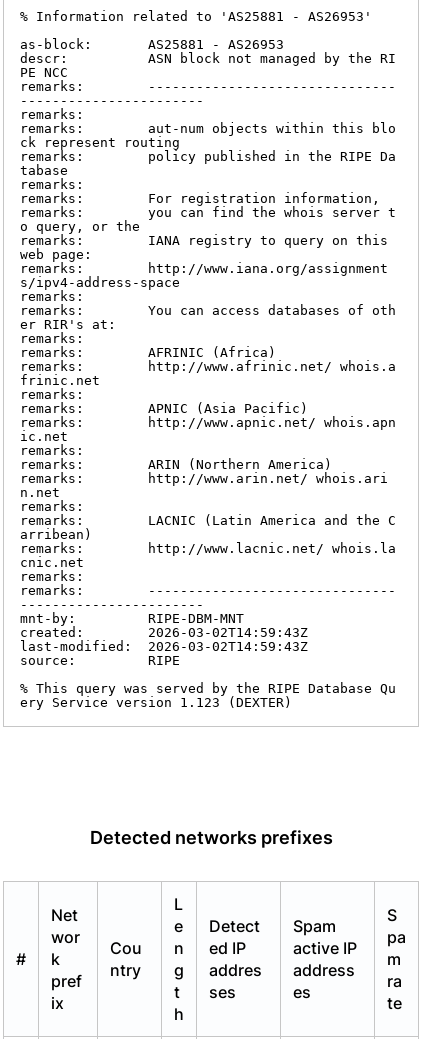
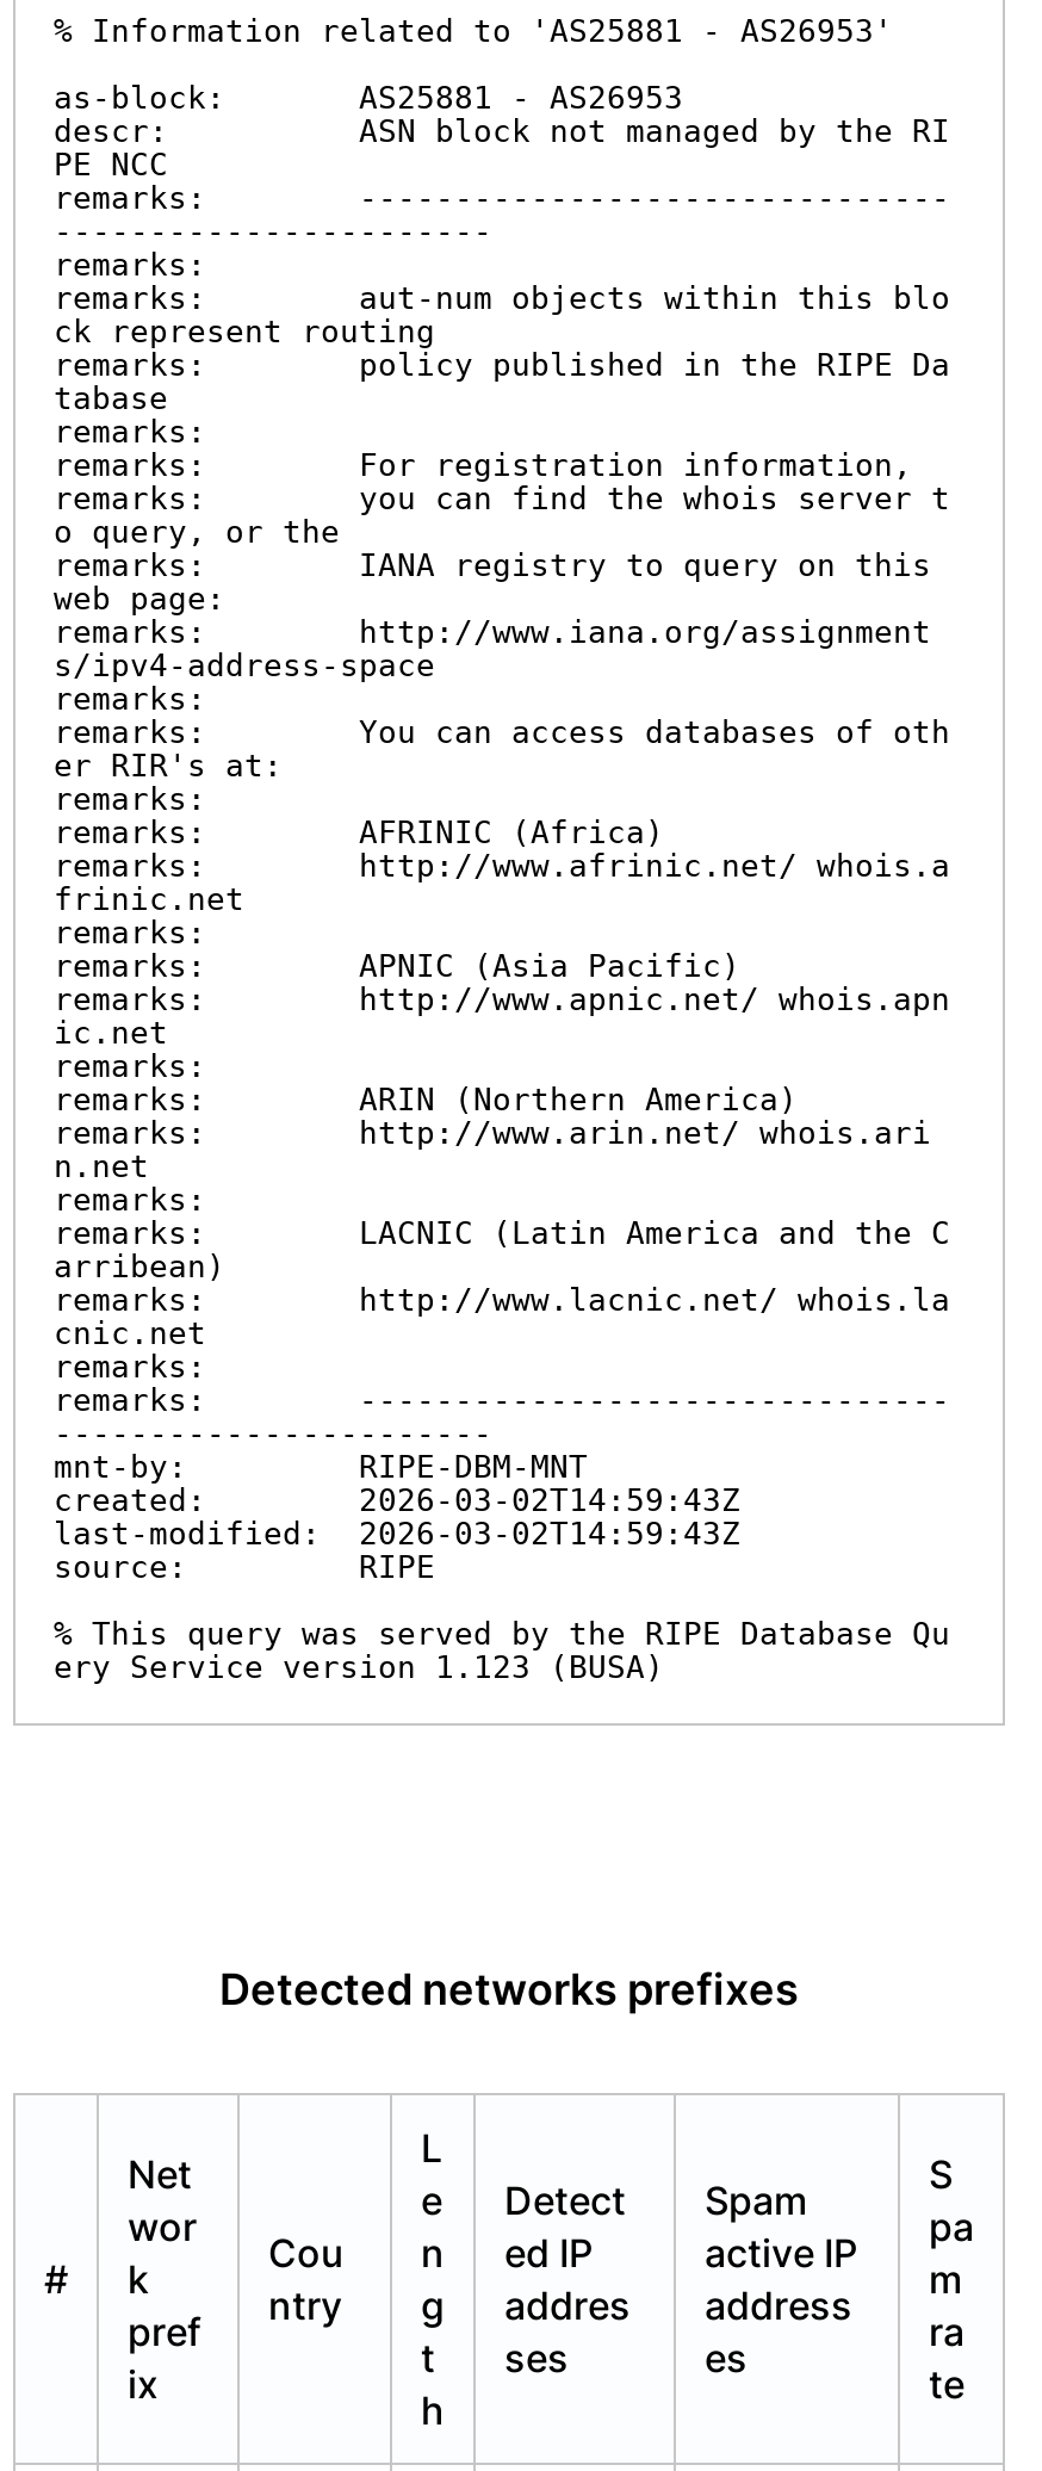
- ery Service version 1.123 (DEXTER)
+ ery Service version 1.123 (BUSA)
